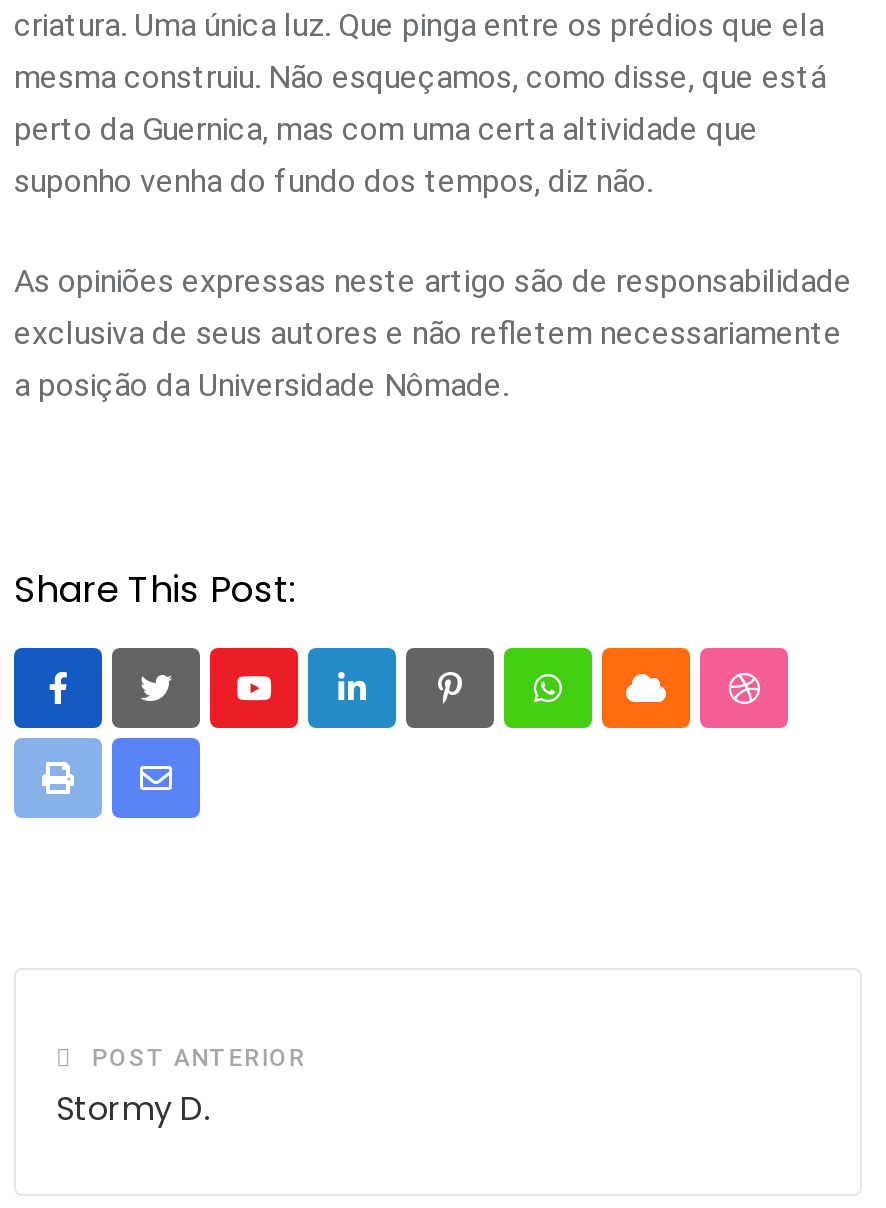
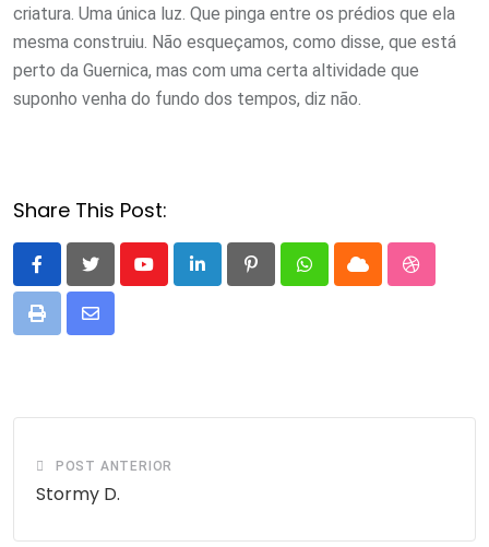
- As opiniões expressas neste artigo são de responsabilidade
- exclusiva de seus autores e não refletem necessariamente
- a posição da Universidade Nômade.
